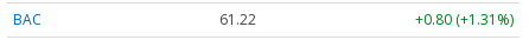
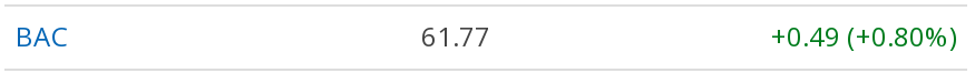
- 61.22
+ 61.77

- +0.80 (+1.31%)
+ +0.49 (+0.80%)
